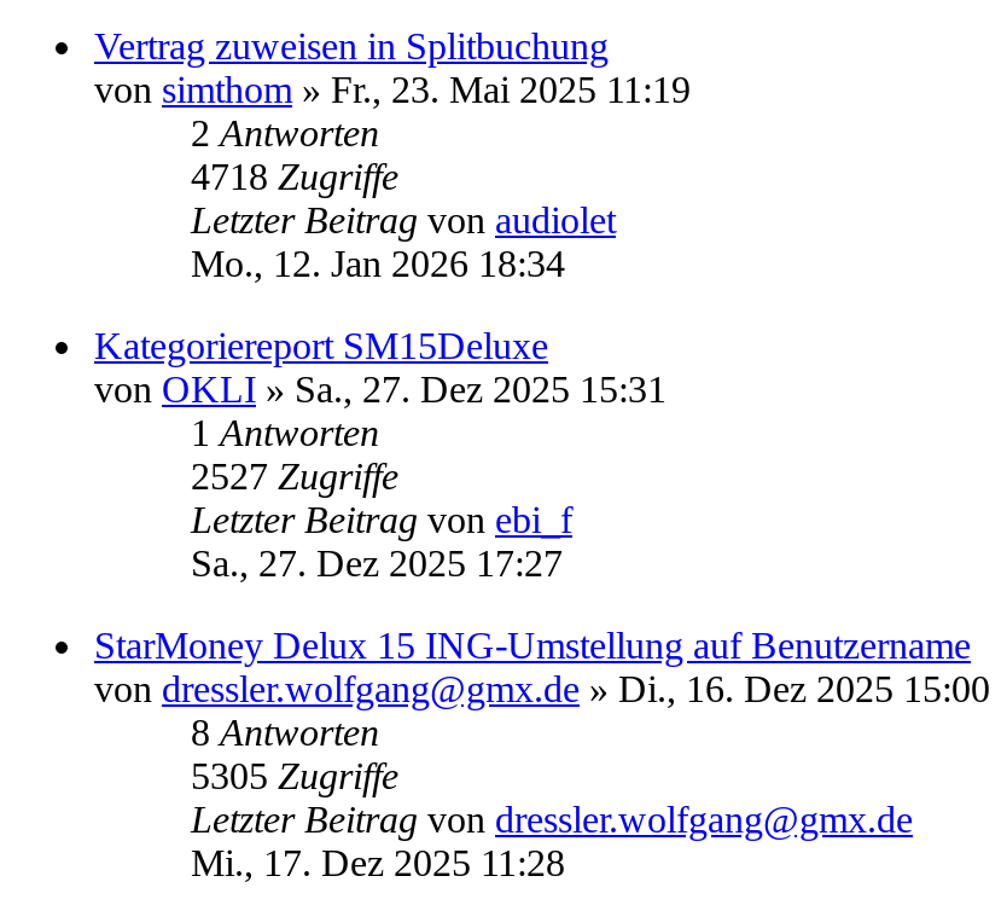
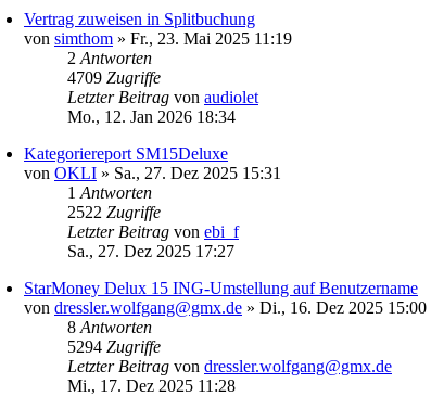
- 4718 Zugriffe
+ 4709 Zugriffe

- 2527 Zugriffe
+ 2522 Zugriffe

- 5305 Zugriffe
+ 5294 Zugriffe
